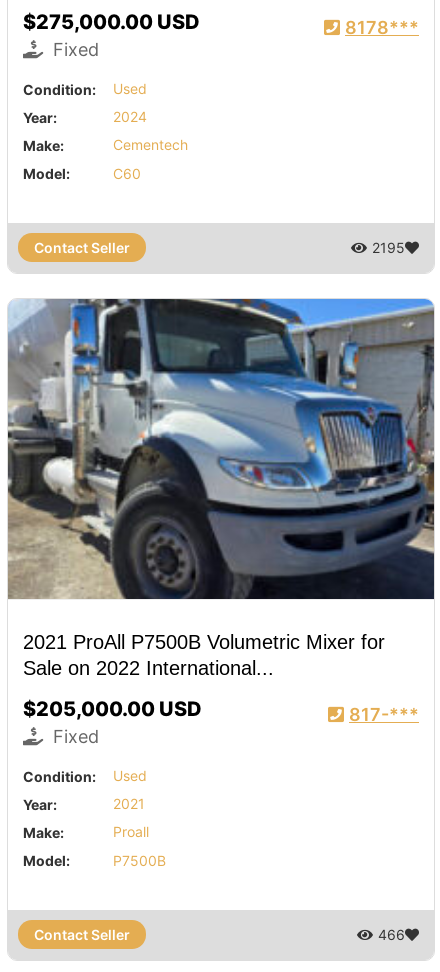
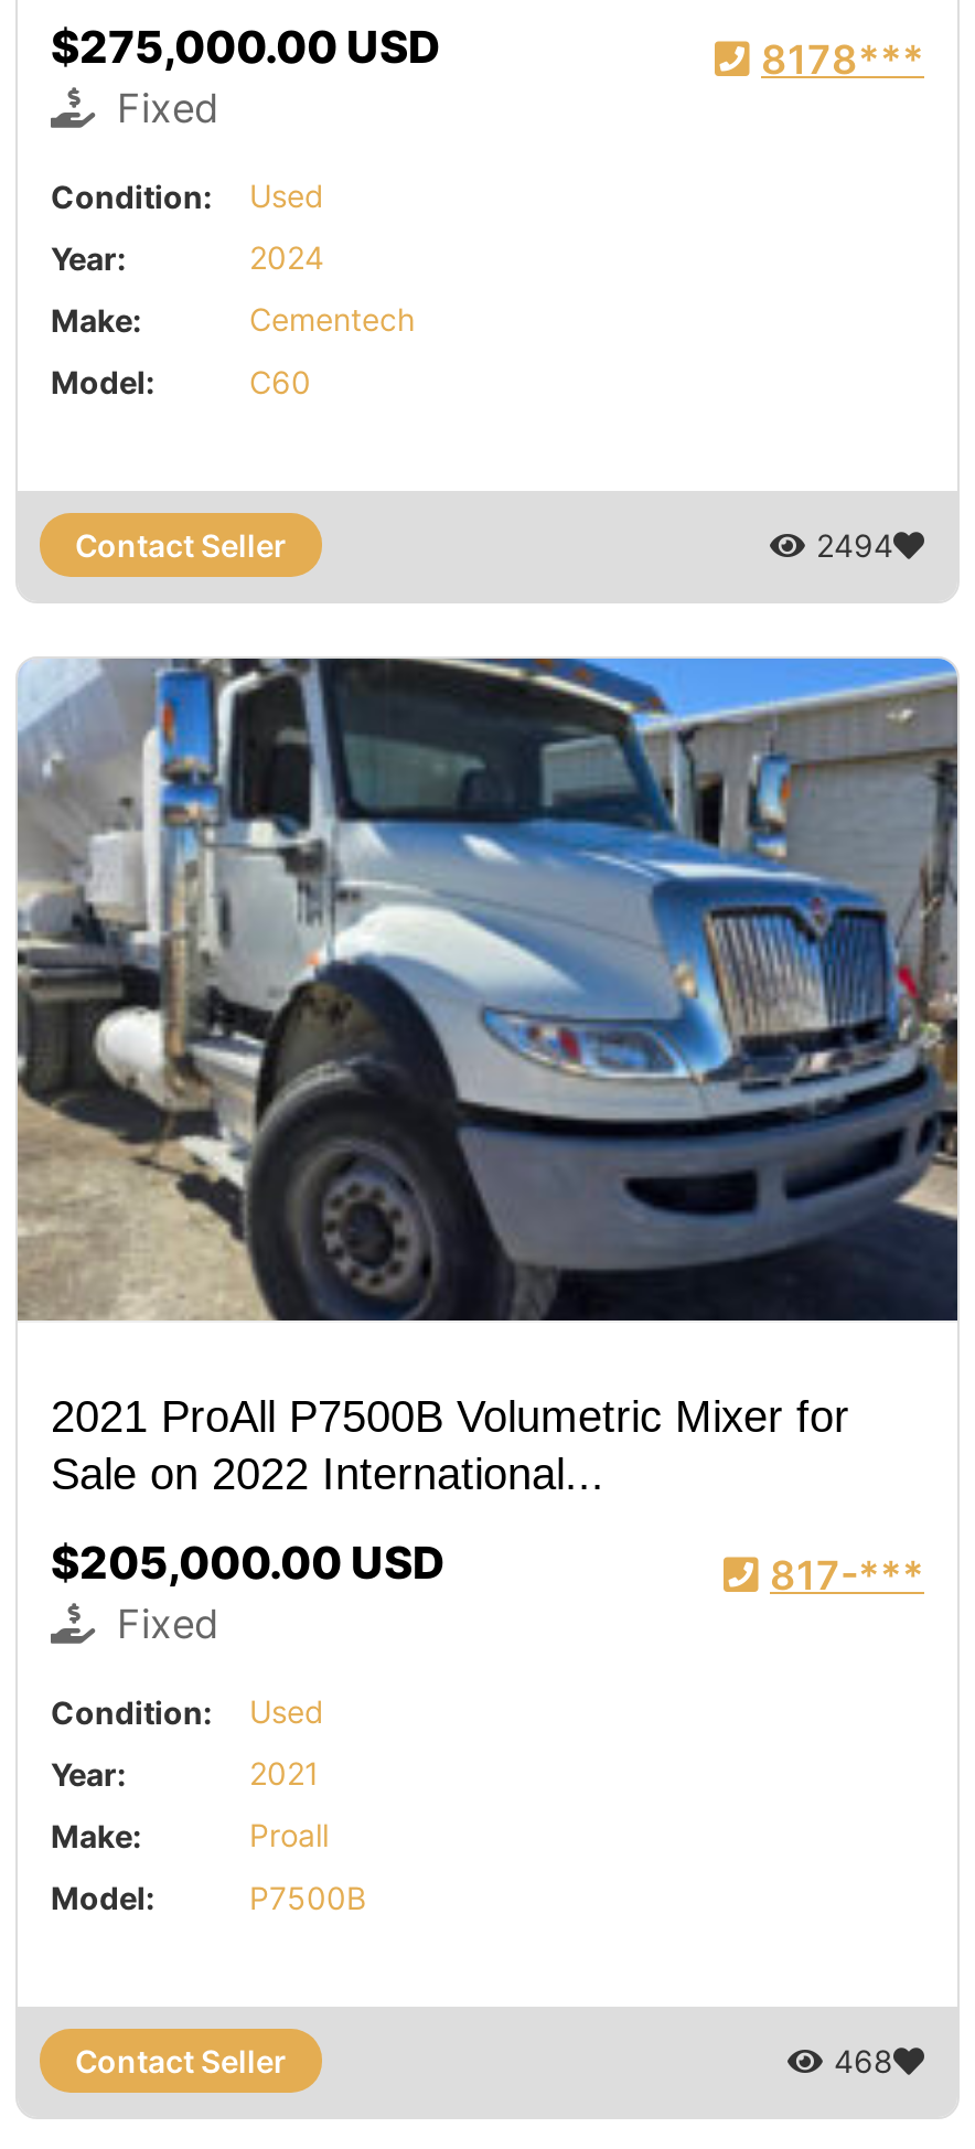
- 2195
+ 2494

- 466
+ 468
